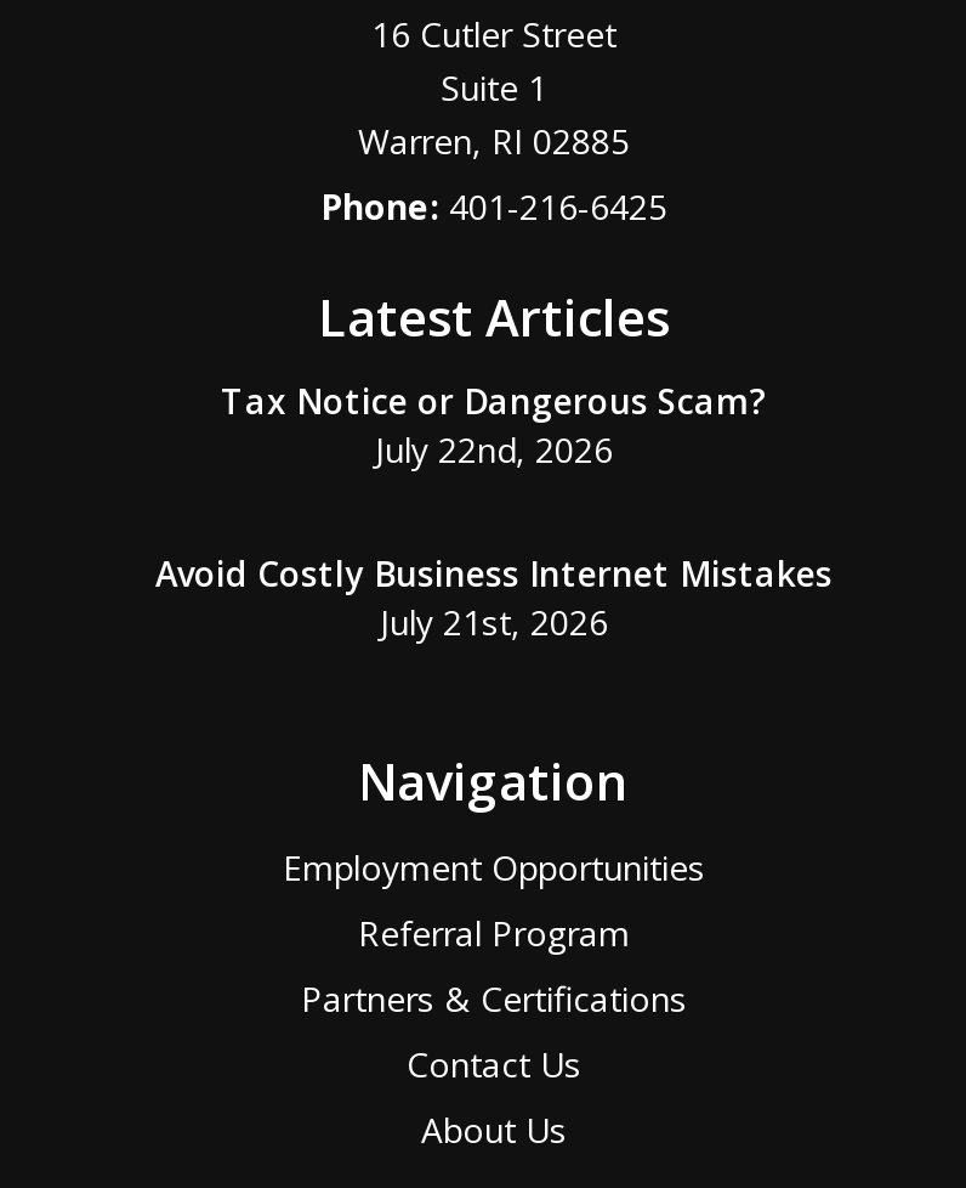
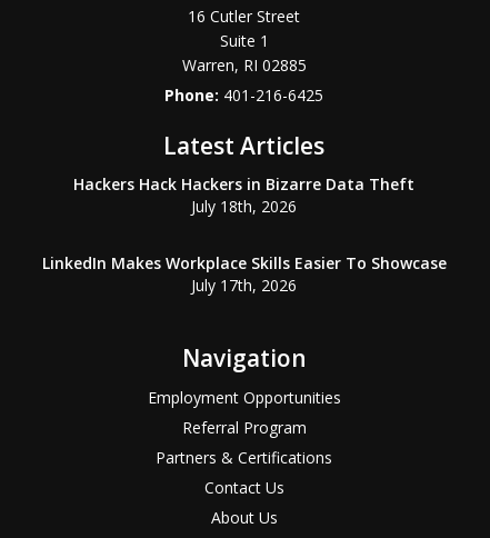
- Tax Notice or Dangerous Scam?
- July 22nd, 2026
+ Hackers Hack Hackers in Bizarre Data Theft
+ July 18th, 2026

- Avoid Costly Business Internet Mistakes
- July 21st, 2026
+ LinkedIn Makes Workplace Skills Easier To Showcase
+ July 17th, 2026
